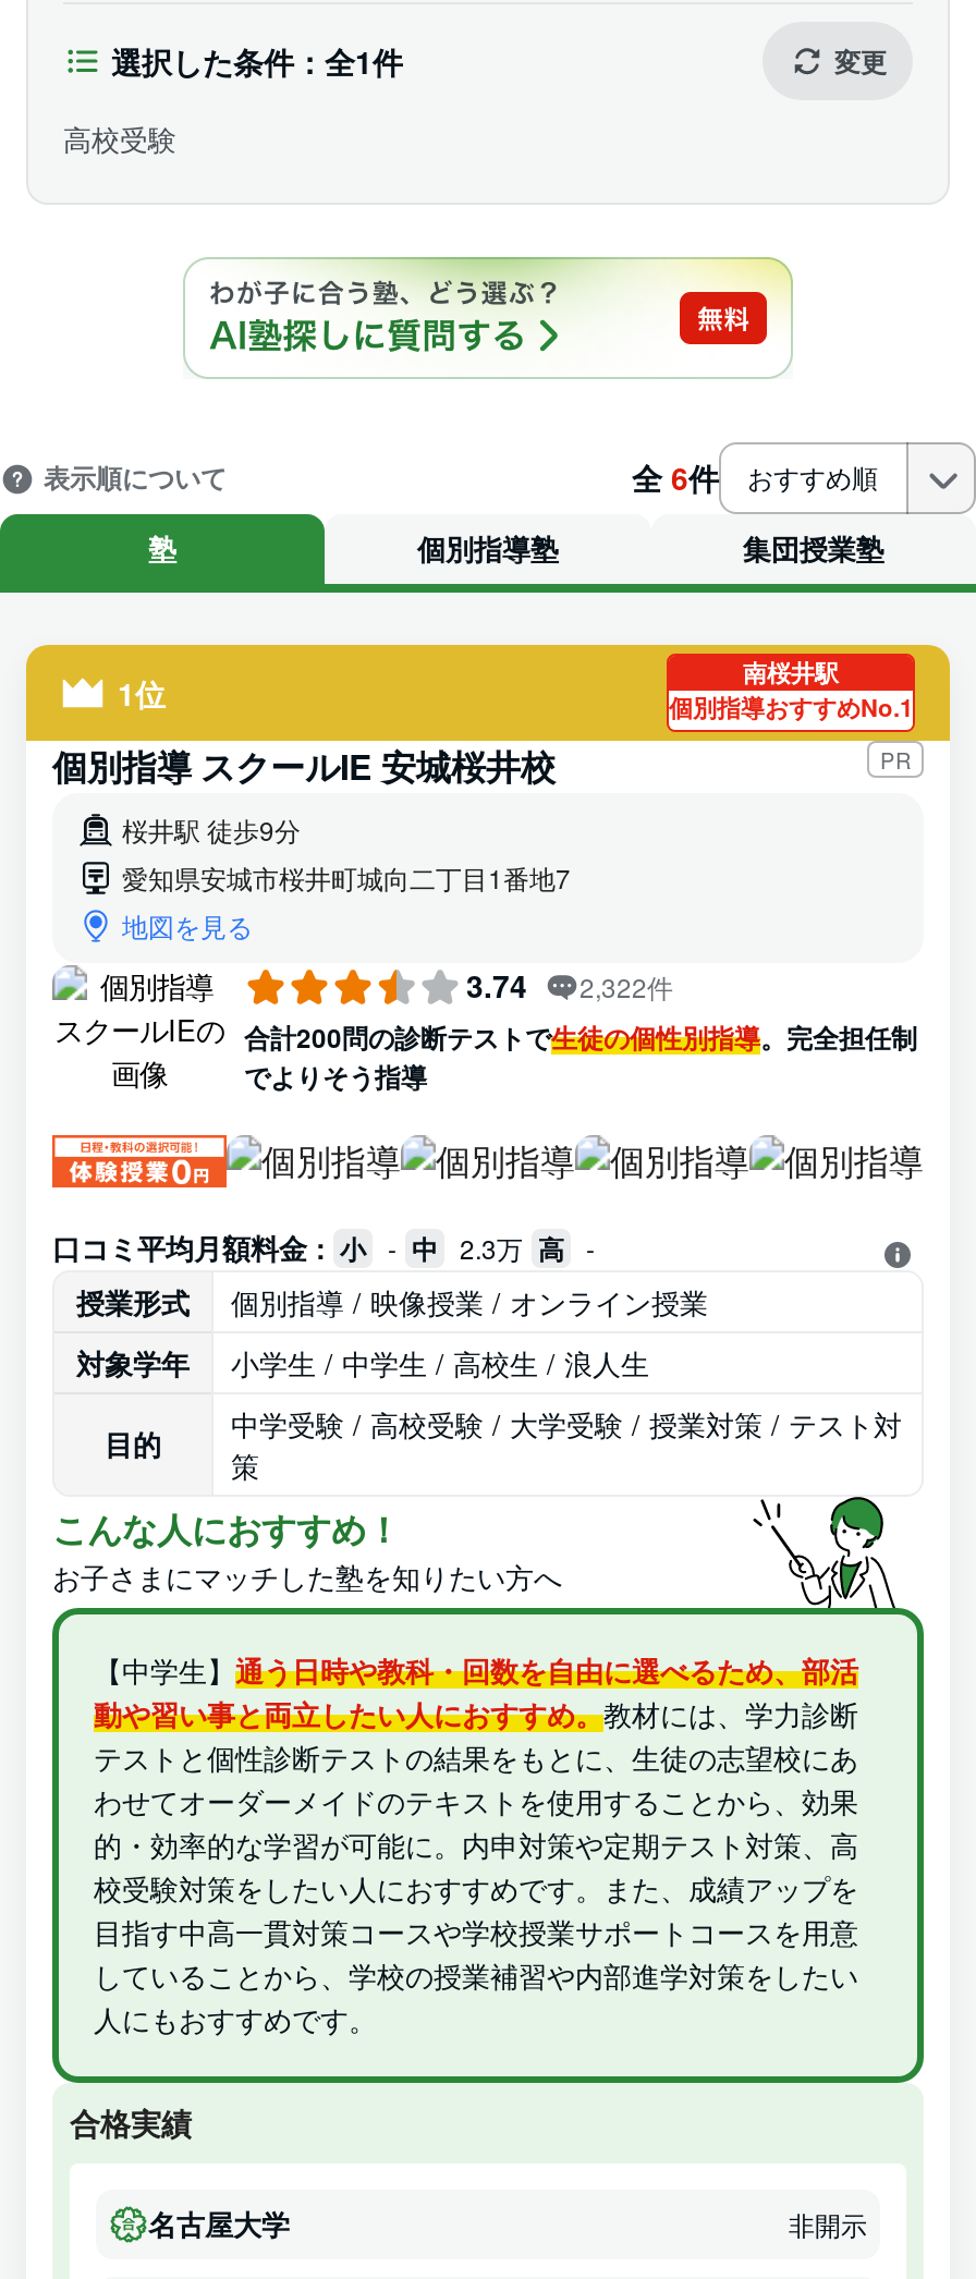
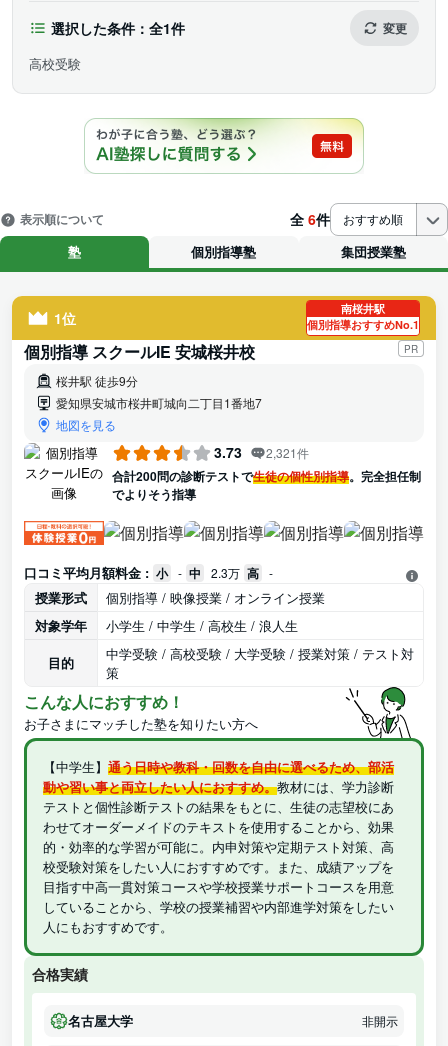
- 3.74
+ 3.73

- 2,322件
+ 2,321件
